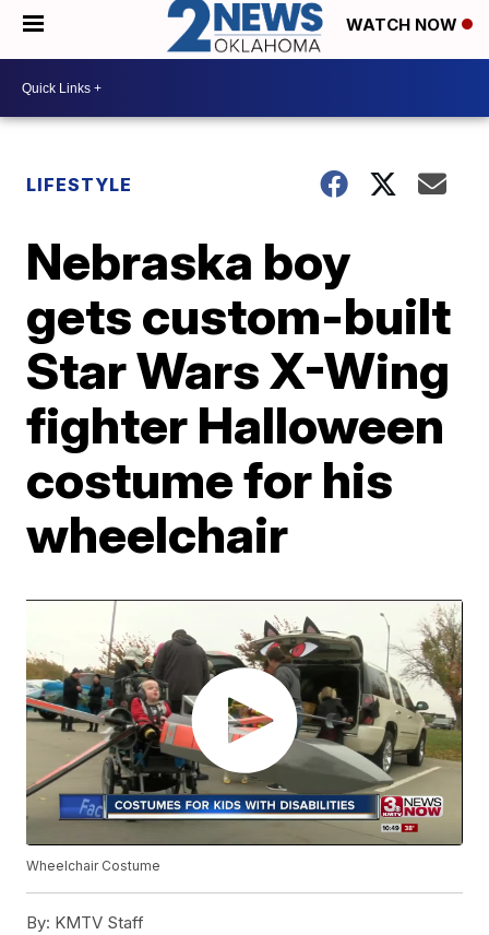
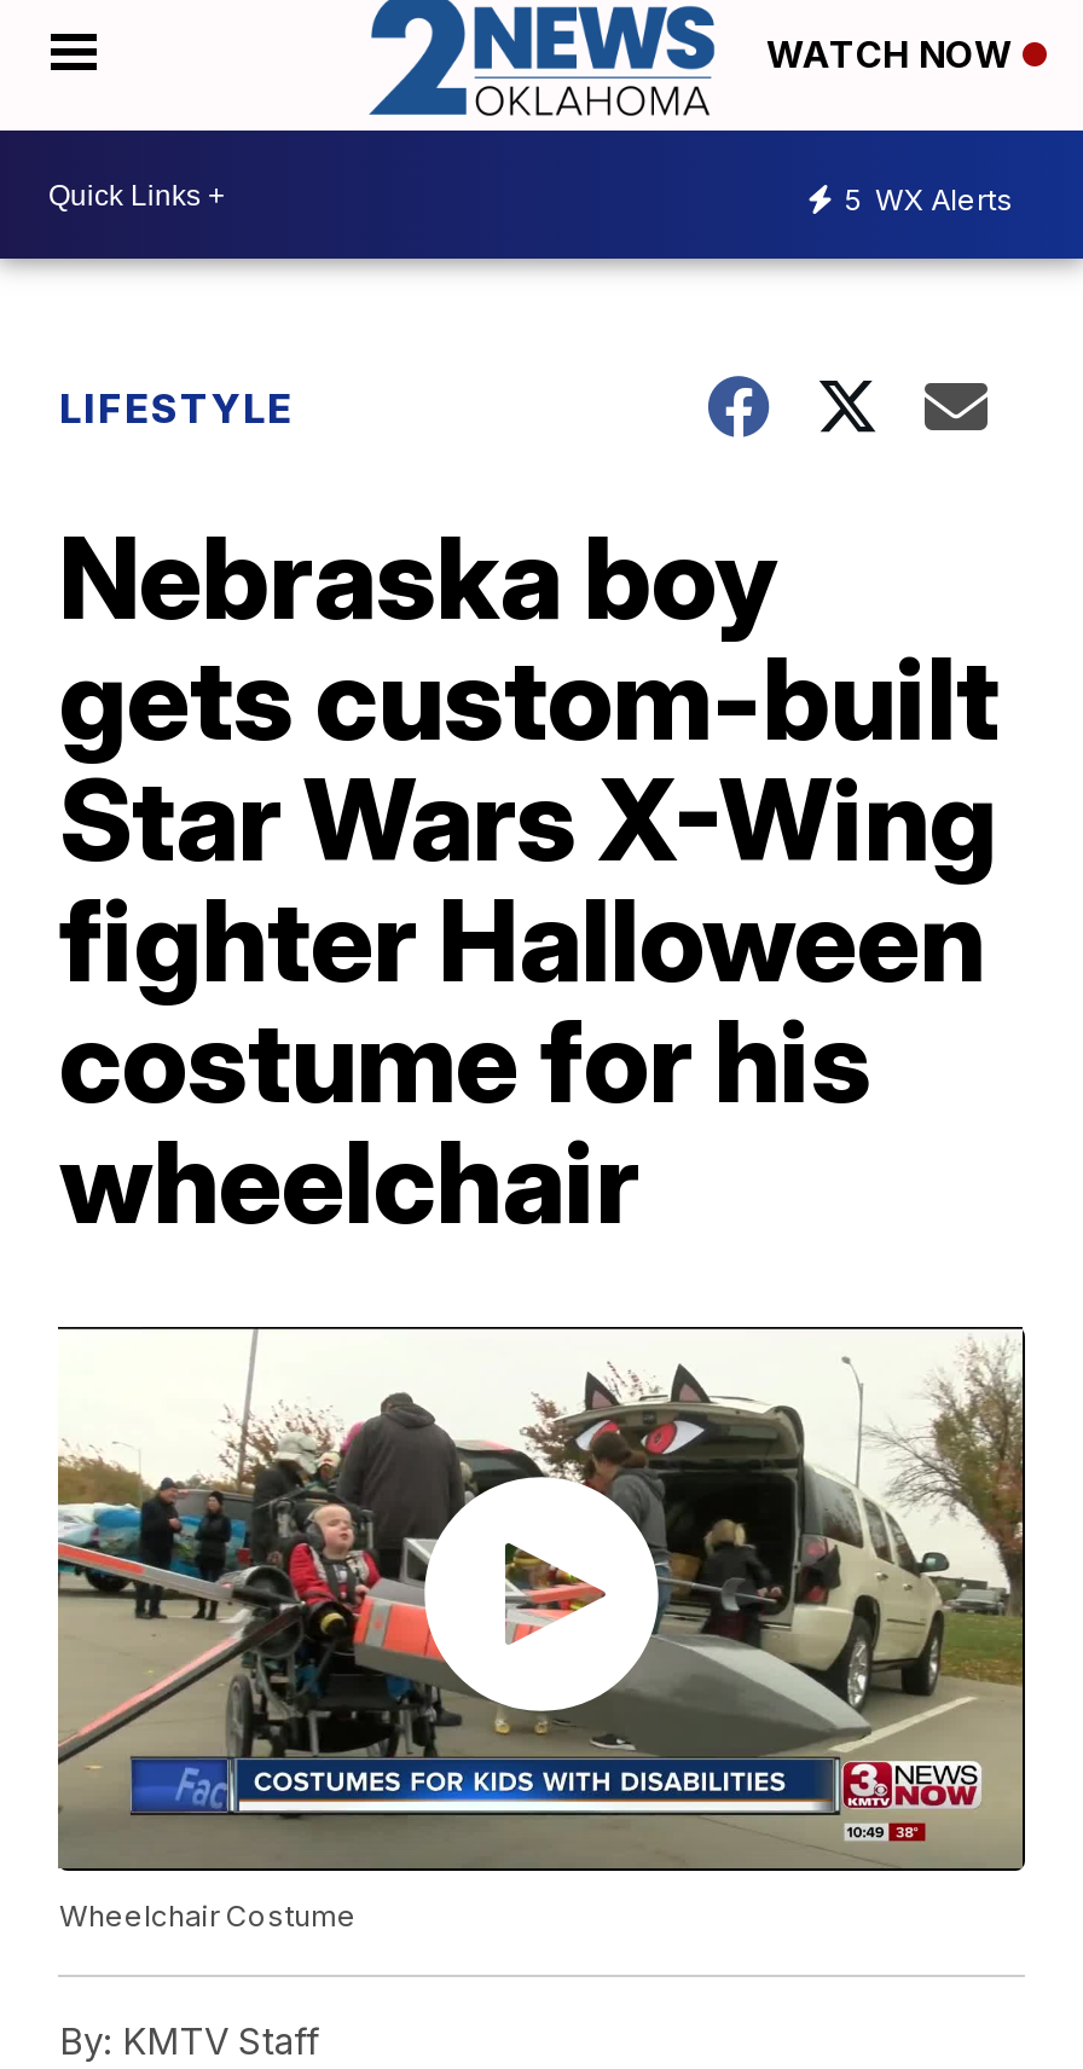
+ 5 WX Alerts
